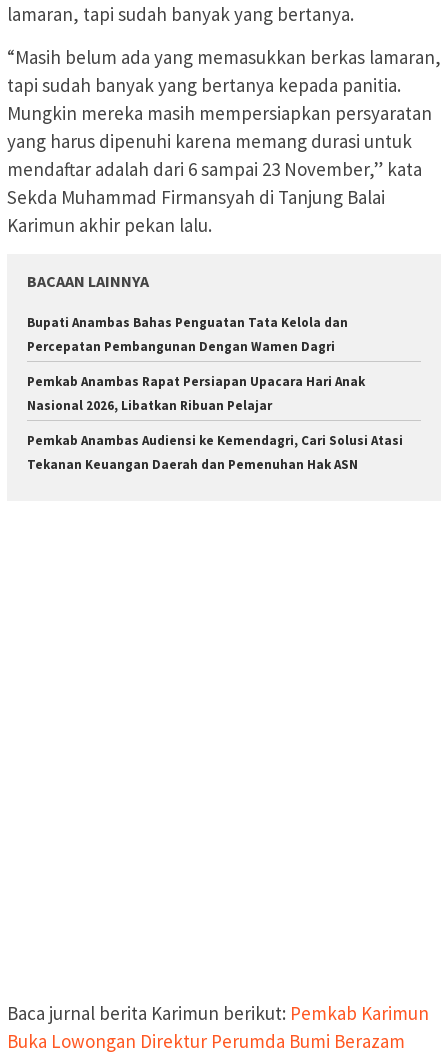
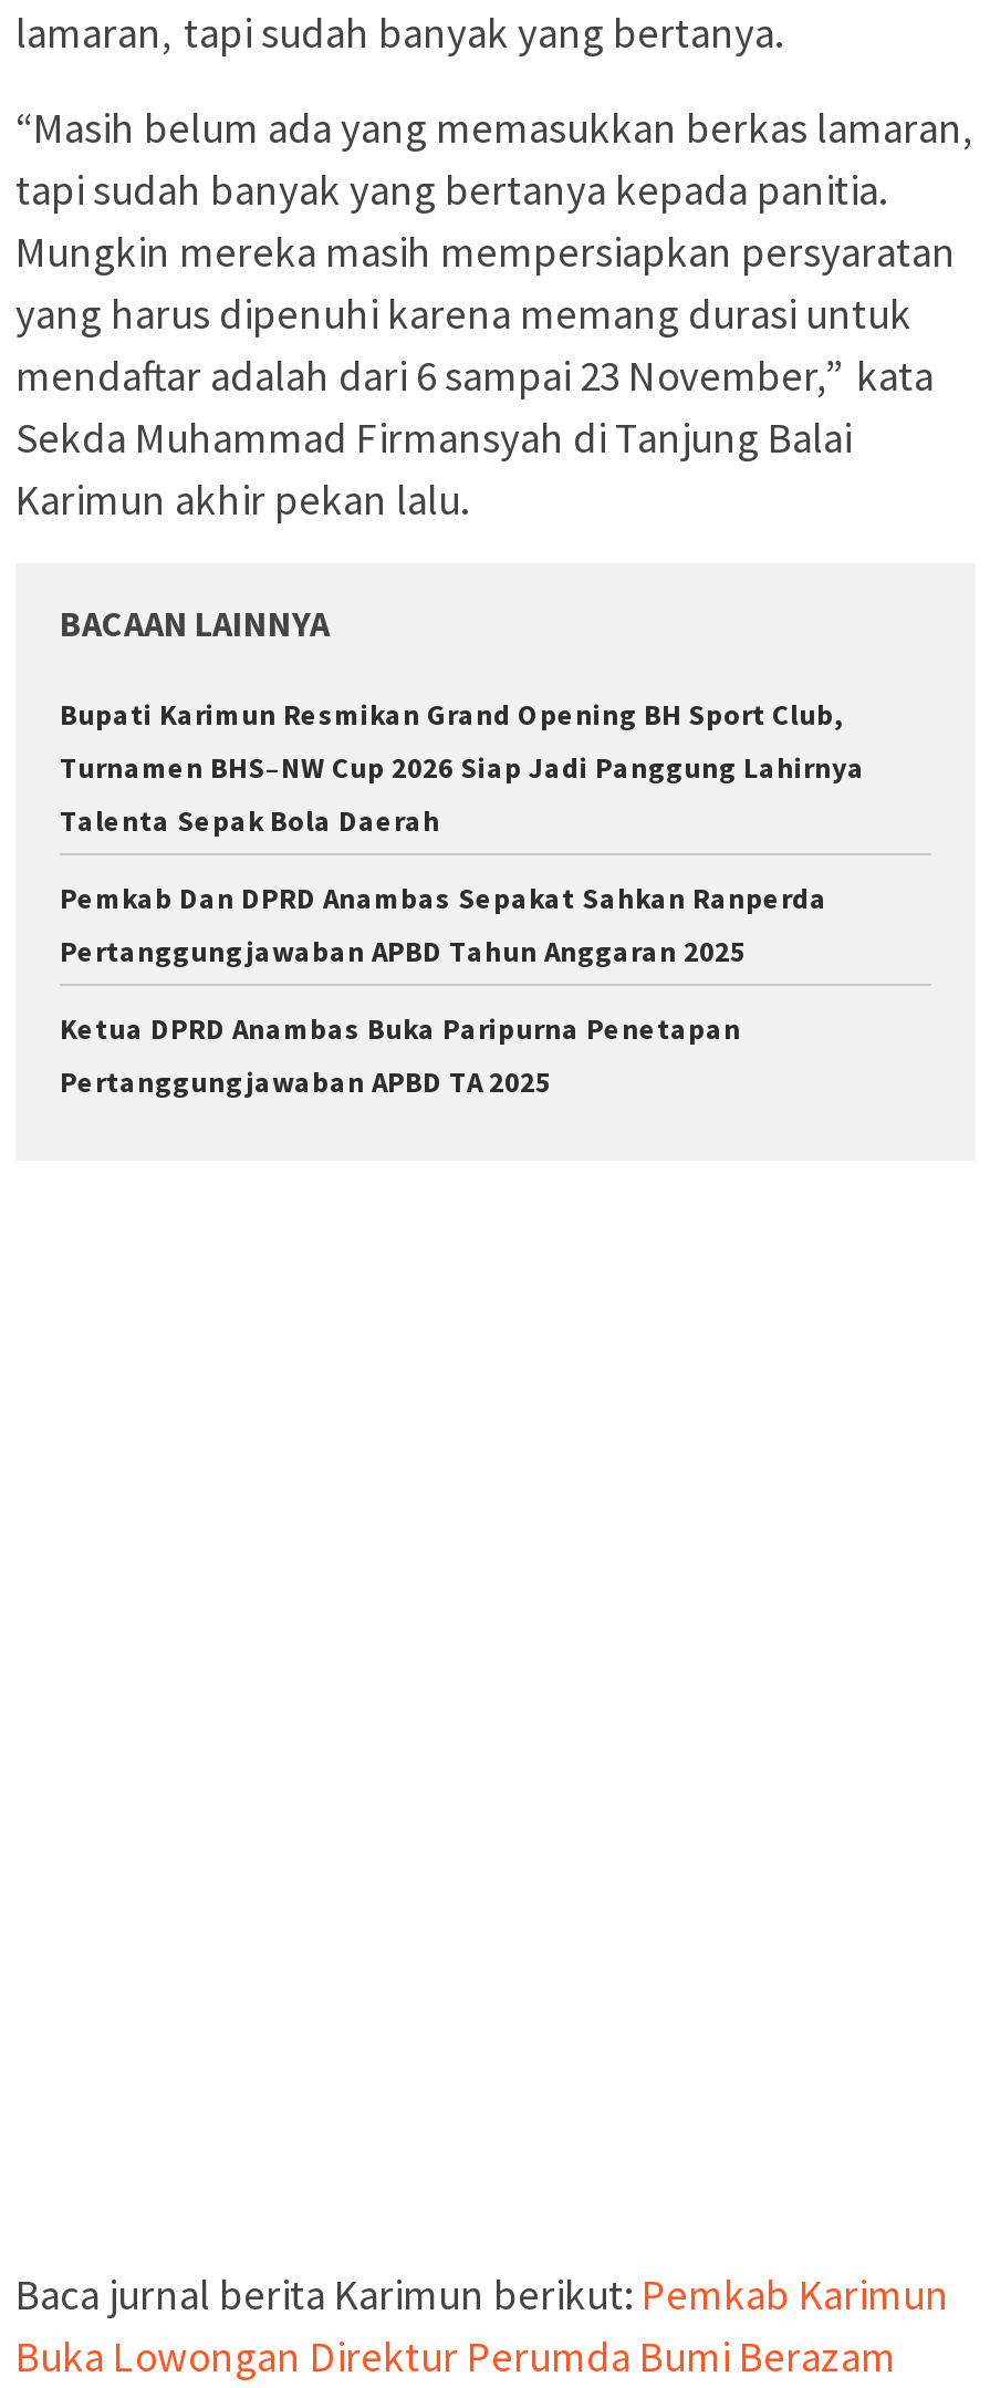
- Bupati Anambas Bahas Penguatan Tata Kelola dan
- Percepatan Pembangunan Dengan Wamen Dagri
+ Bupati Karimun Resmikan Grand Opening BH Sport Club,
+ Turnamen BHS–NW Cup 2026 Siap Jadi Panggung Lahirnya
+ Talenta Sepak Bola Daerah

- Pemkab Anambas Rapat Persiapan Upacara Hari Anak
- Nasional 2026, Libatkan Ribuan Pelajar
+ Pemkab Dan DPRD Anambas Sepakat Sahkan Ranperda
+ Pertanggungjawaban APBD Tahun Anggaran 2025

- Pemkab Anambas Audiensi ke Kemendagri, Cari Solusi Atasi
- Tekanan Keuangan Daerah dan Pemenuhan Hak ASN
+ Ketua DPRD Anambas Buka Paripurna Penetapan
+ Pertanggungjawaban APBD TA 2025
